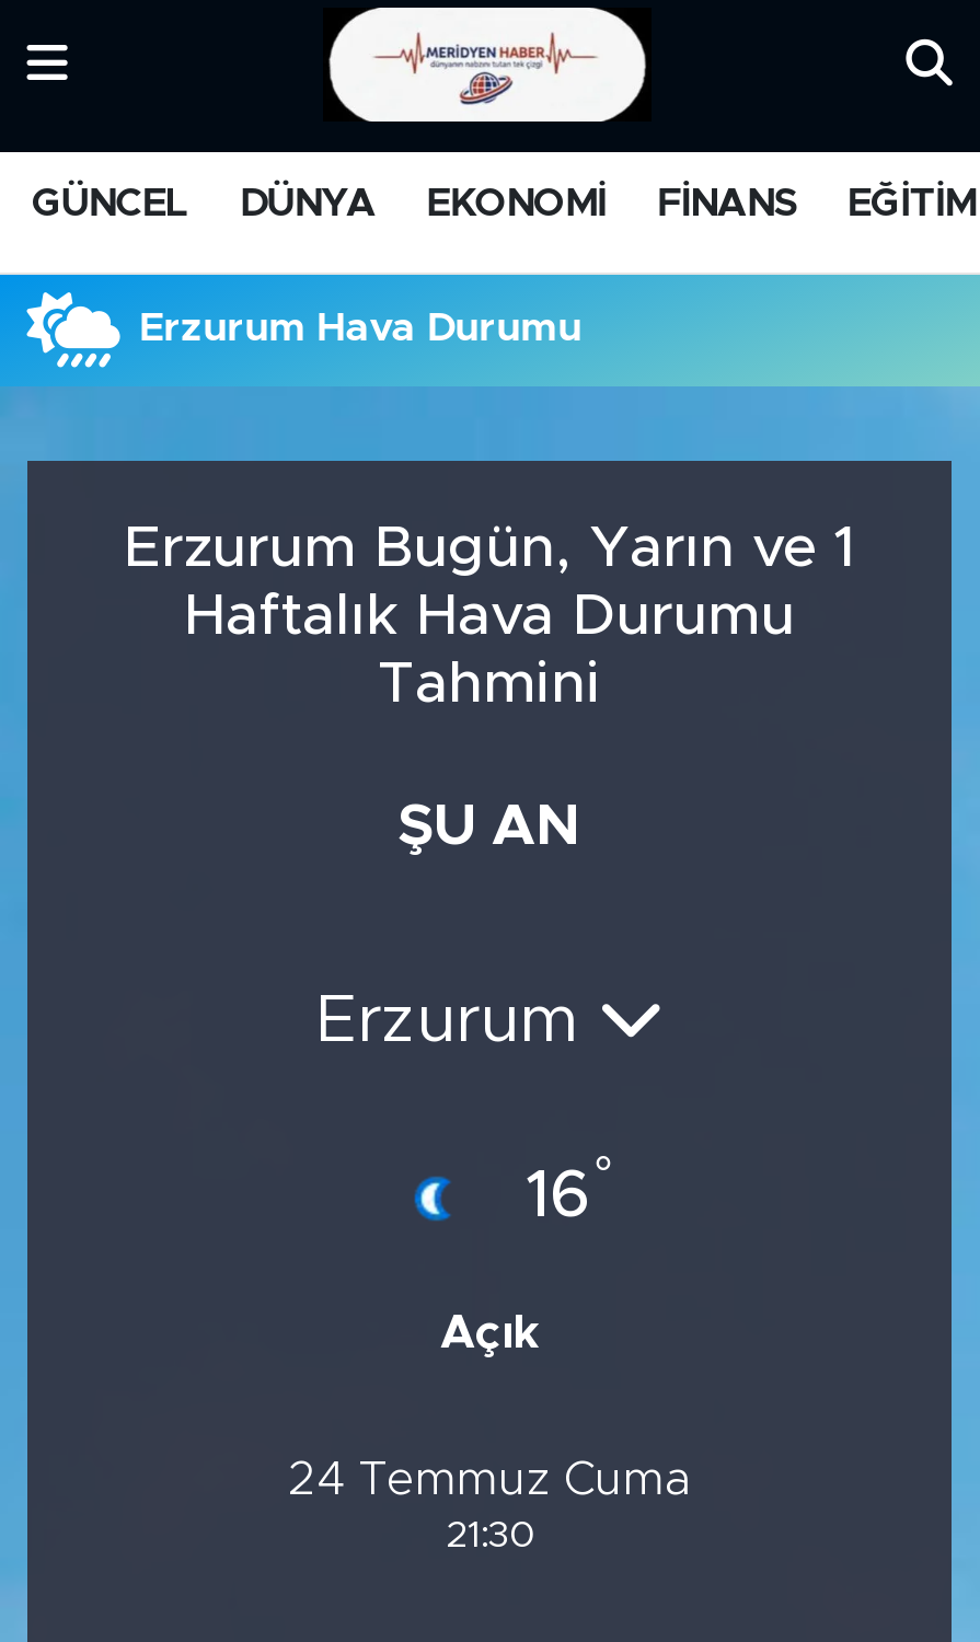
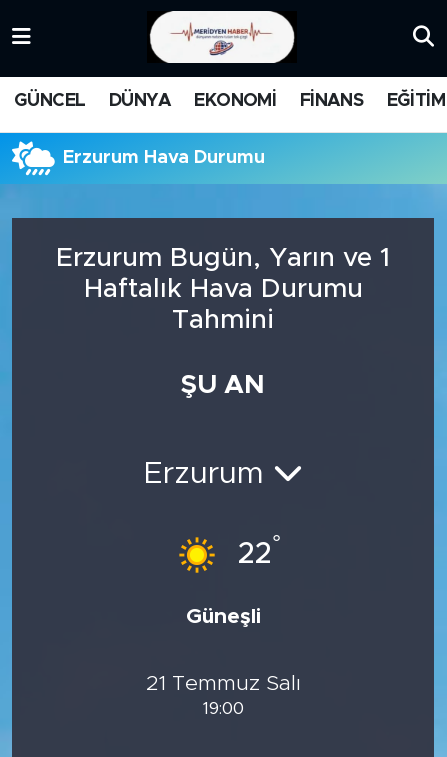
- [image]
- 16°
+ [image]
+ 22°

- Açık
+ Güneşli

- 24 Temmuz Cuma
- 21:30
+ 21 Temmuz Salı
+ 19:00
